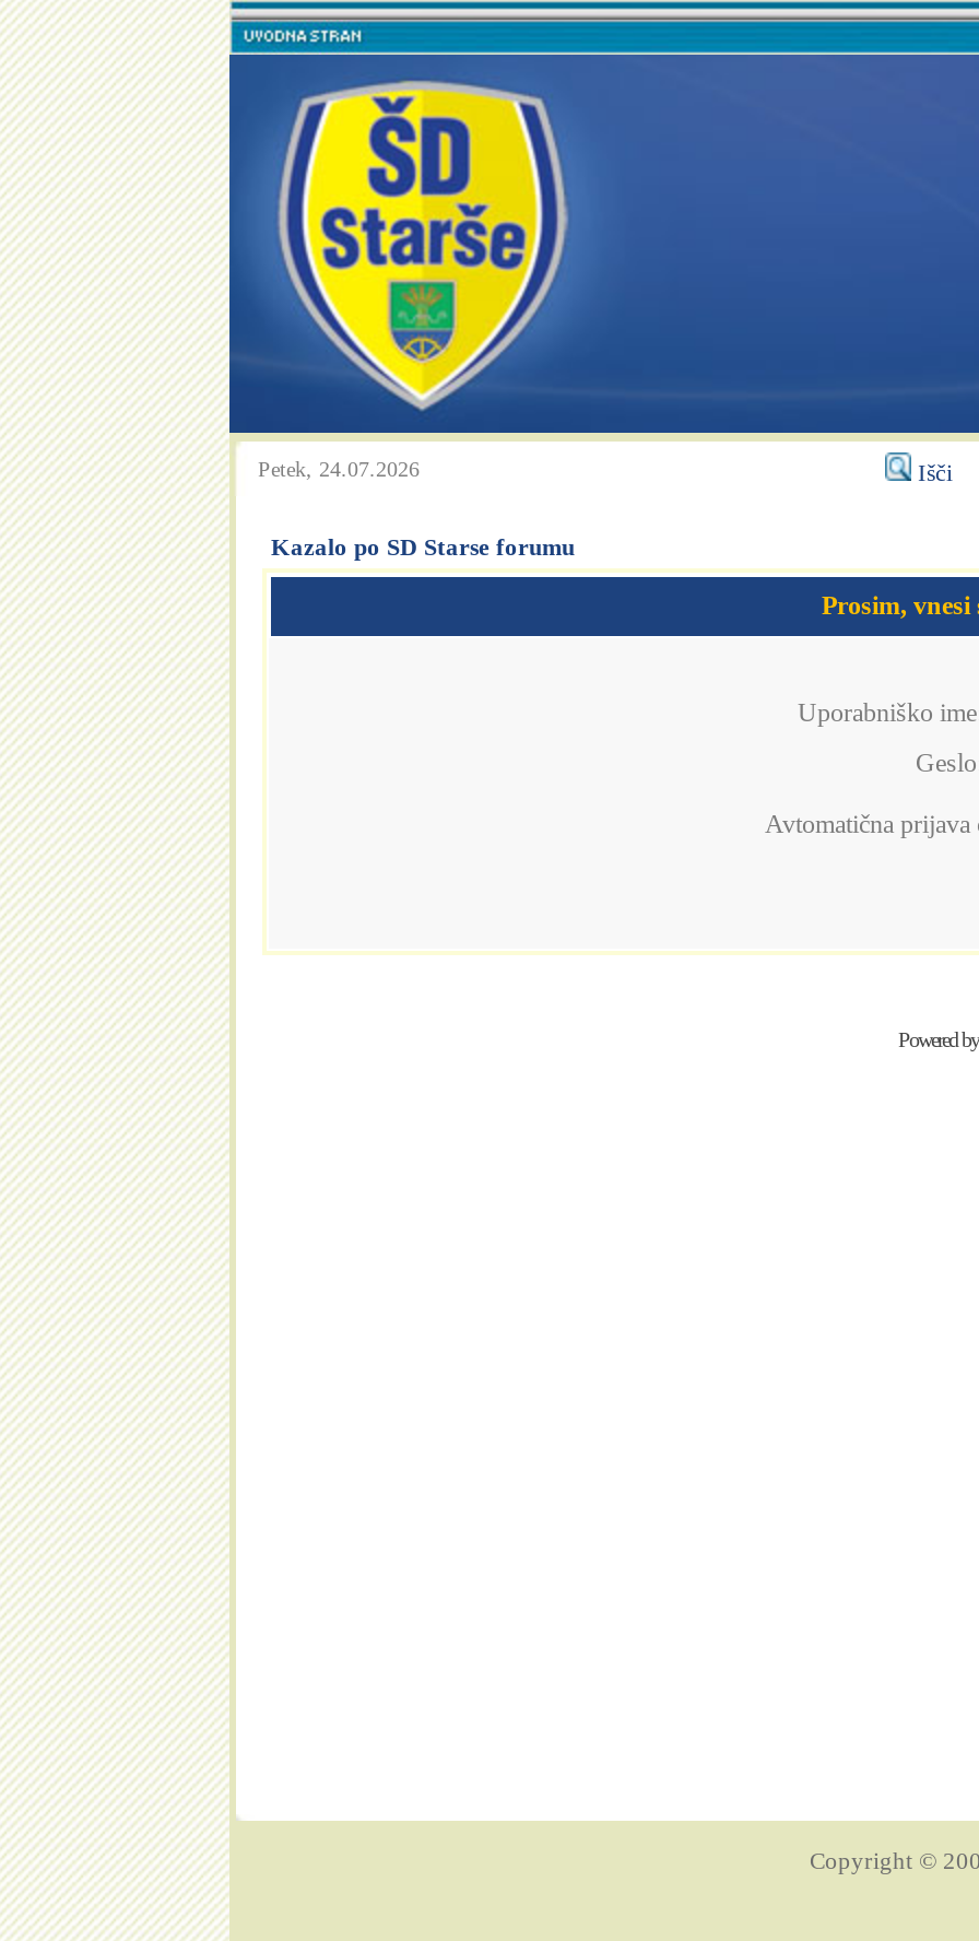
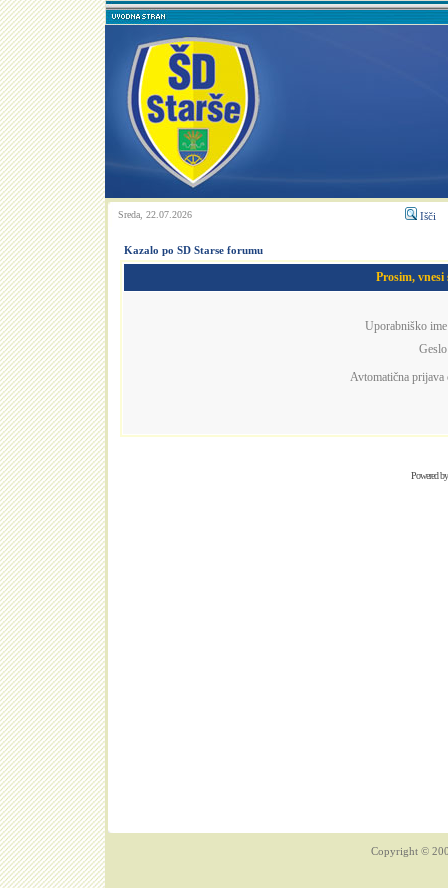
- Petek, 24.07.2026
+ Sreda, 22.07.2026
